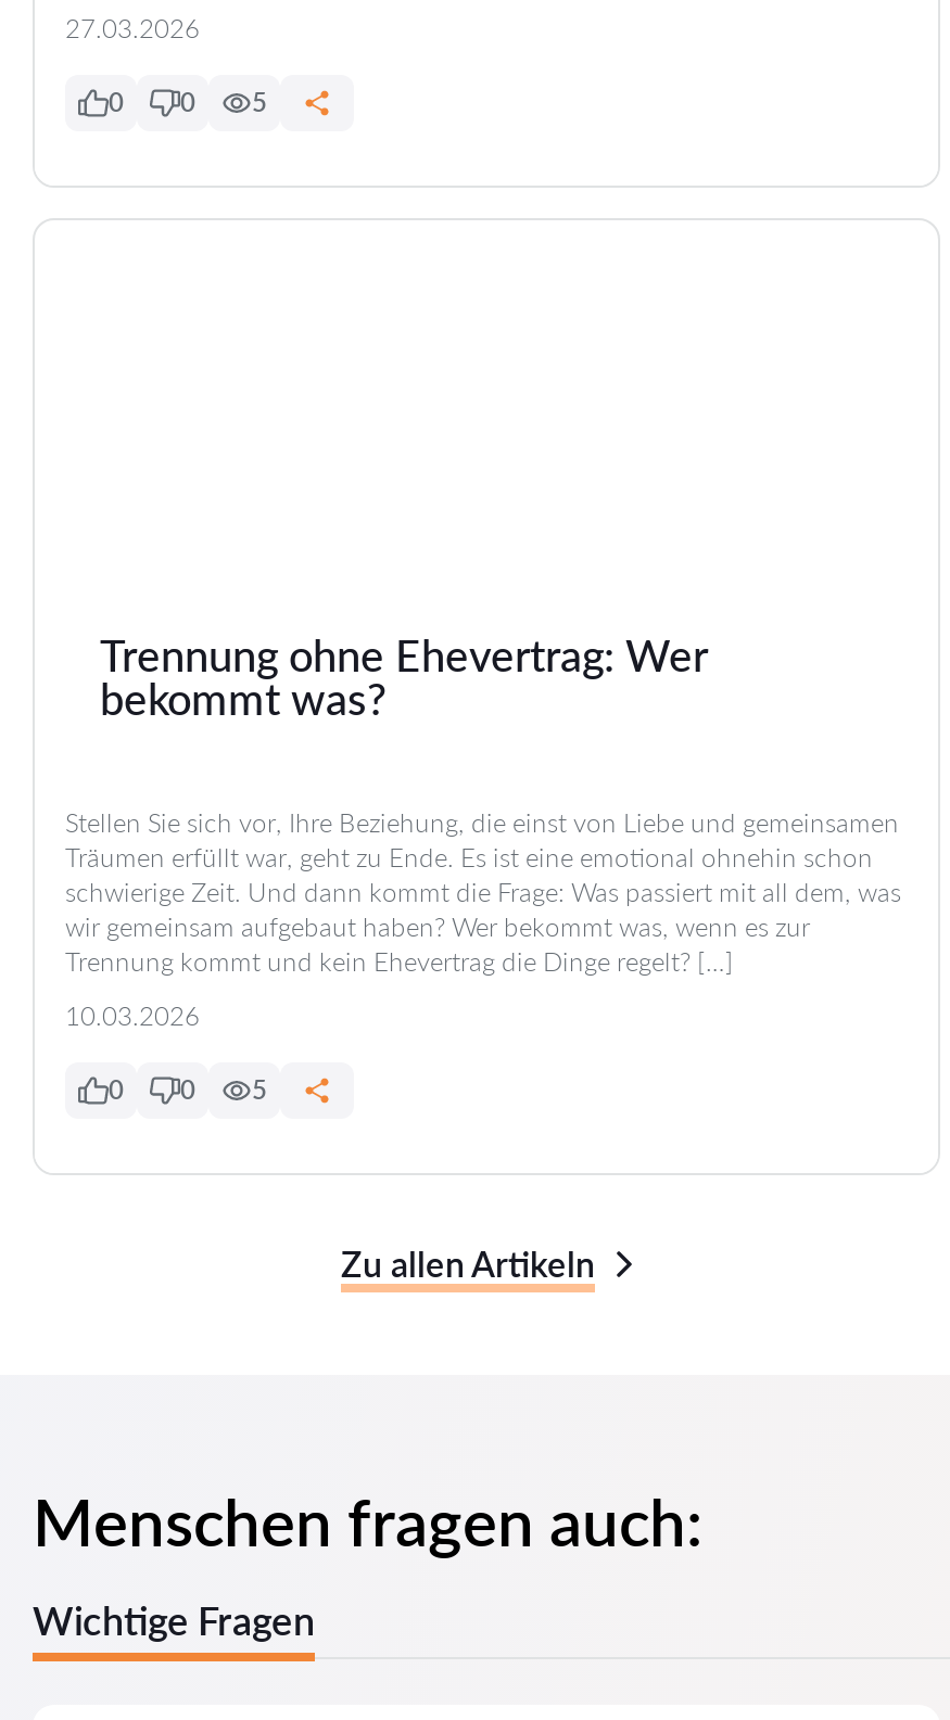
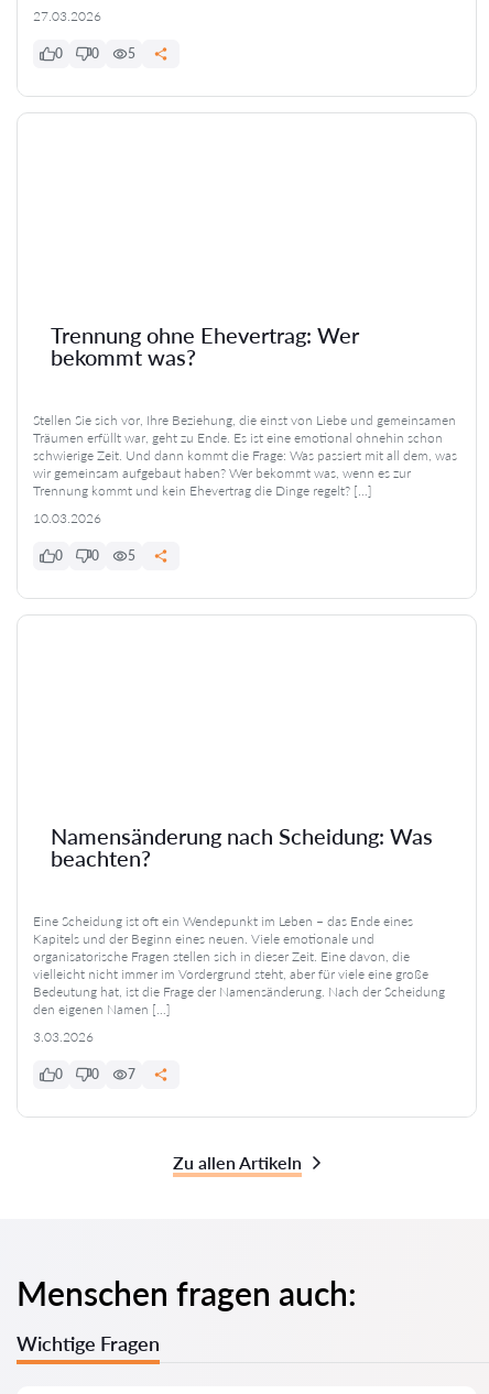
+ Namensänderung nach Scheidung: Was
+ beachten?
+ Eine Scheidung ist oft ein Wendepunkt im Leben – das Ende eines
+ Kapitels und der Beginn eines neuen. Viele emotionale und
+ organisatorische Fragen stellen sich in dieser Zeit. Eine davon, die
+ vielleicht nicht immer im Vordergrund steht, aber für viele eine große
+ Bedeutung hat, ist die Frage der Namensänderung. Nach der Scheidung
+ den eigenen Namen […]
+ 3.03.2026
+ 0
+ 0
+ 7
